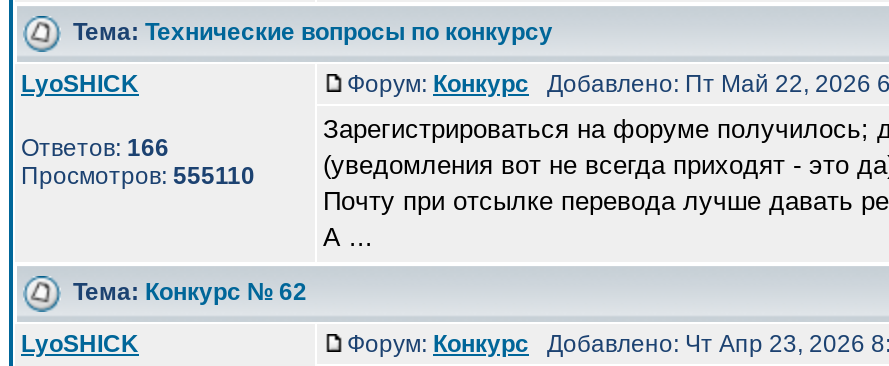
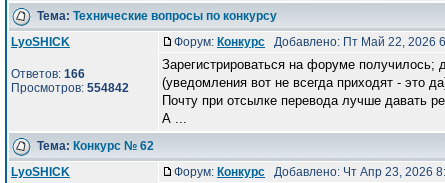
- Просмотров: 555110
+ Просмотров: 554842
